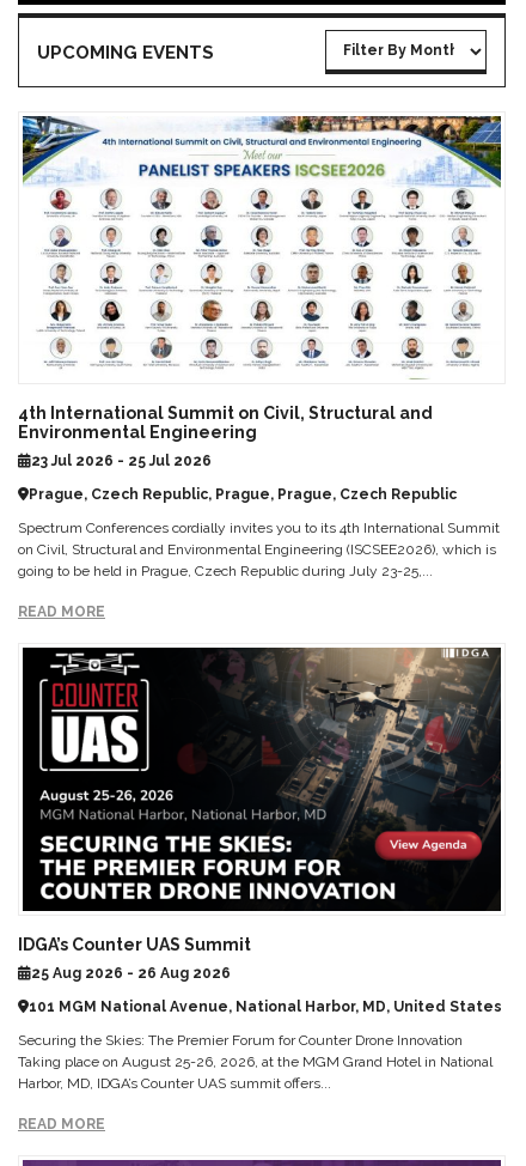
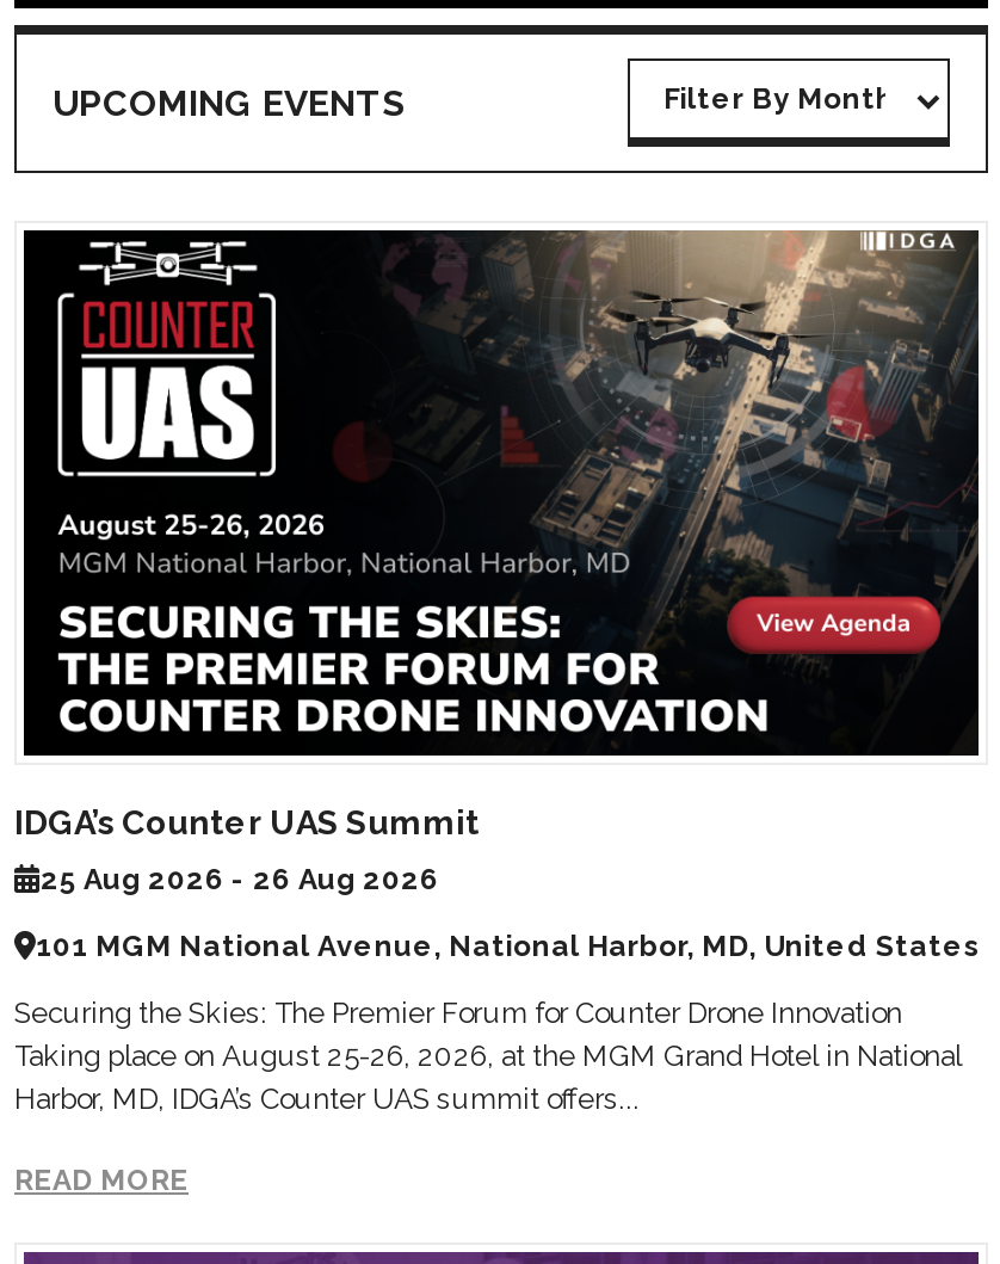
- [image]
- 4th International Summit on Civil, Structural and
- Environmental Engineering
- 23 Jul 2026 - 25 Jul 2026
- Prague, Czech Republic, Prague, Prague, Czech Republic
- Spectrum Conferences cordially invites you to its 4th International Summit
- on Civil, Structural and Environmental Engineering (ISCSEE2026), which is
- going to be held in Prague, Czech Republic during July 23-25,...
- READ MORE
